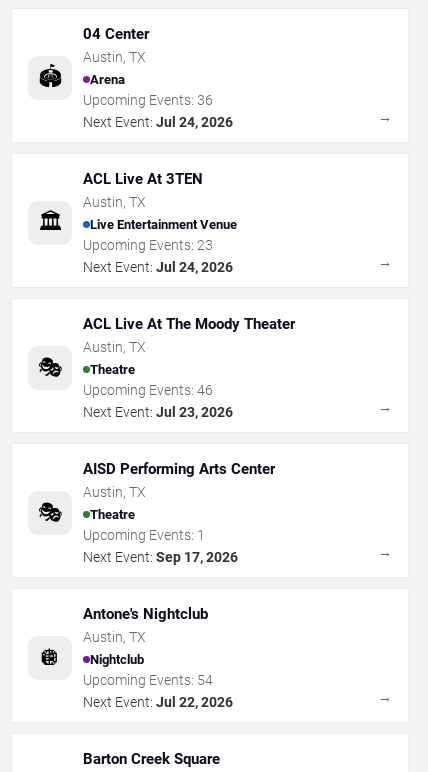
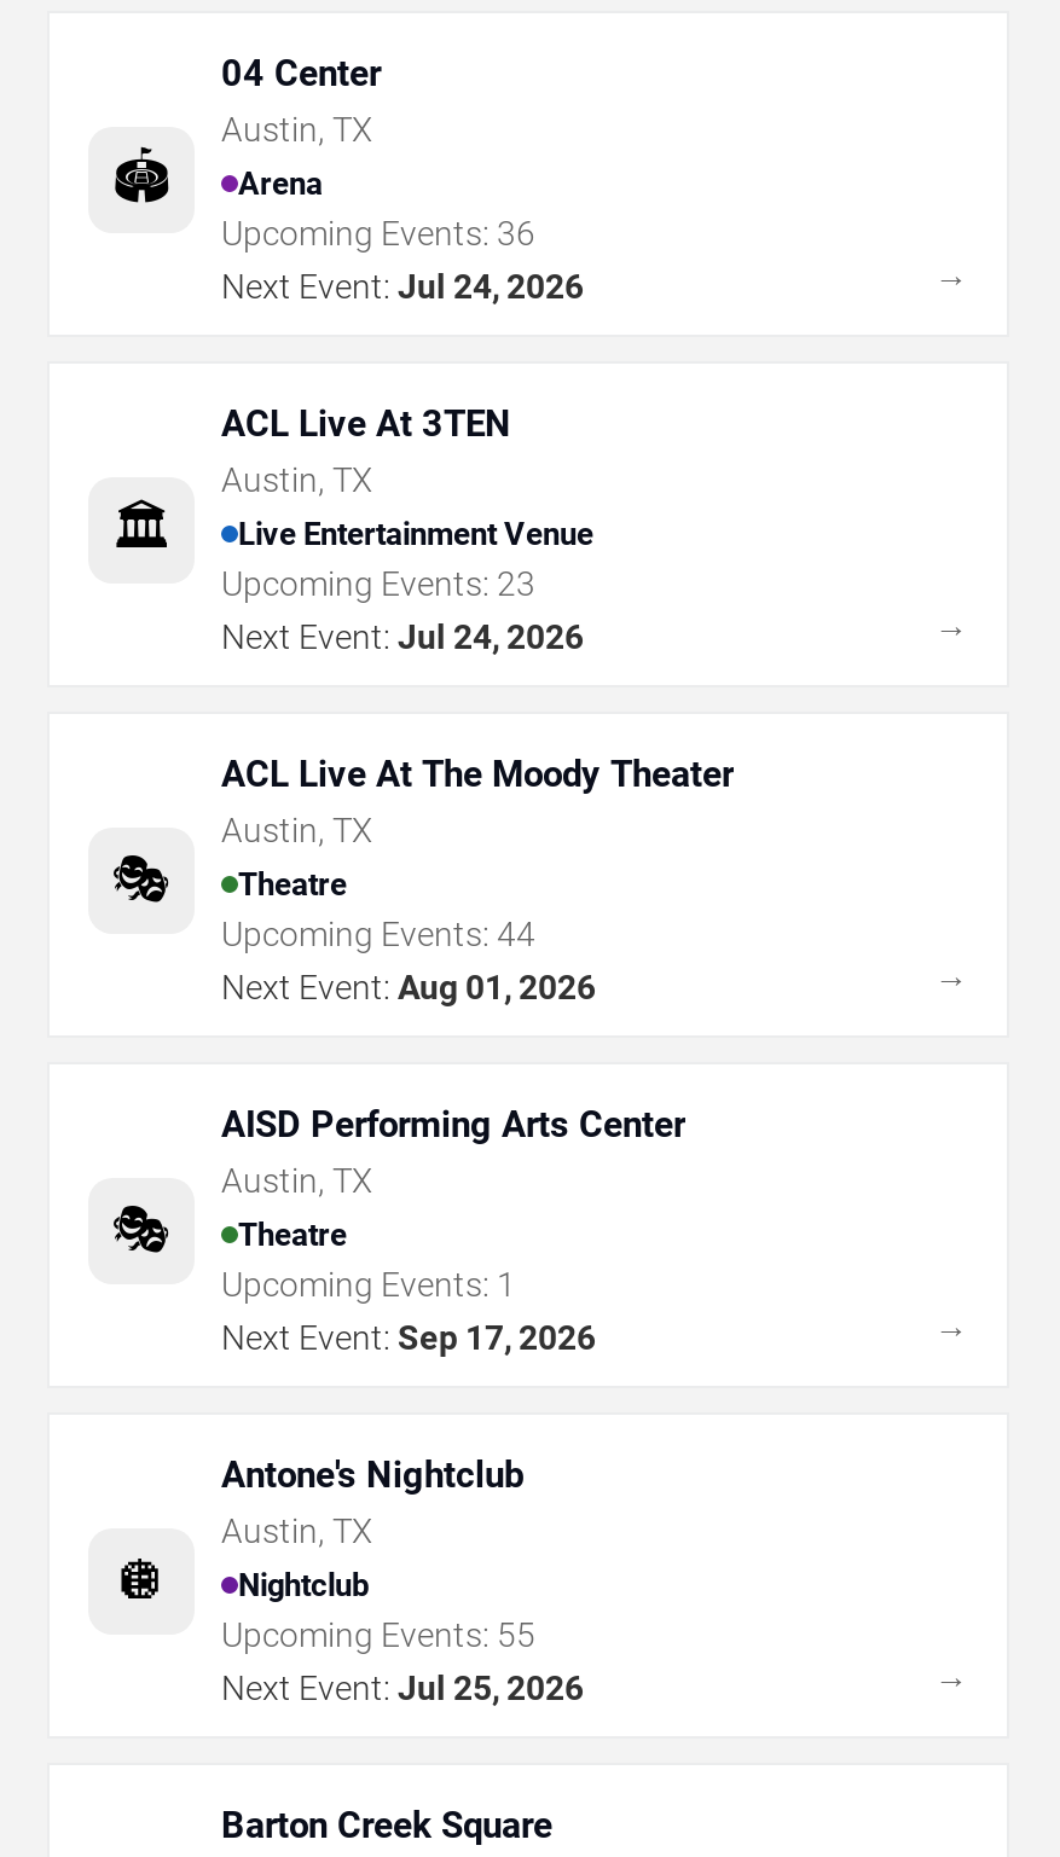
- Upcoming Events: 46
+ Upcoming Events: 44

- Next Event: Jul 23, 2026
+ Next Event: Aug 01, 2026

- Upcoming Events: 54
+ Upcoming Events: 55

- Next Event: Jul 22, 2026
+ Next Event: Jul 25, 2026
